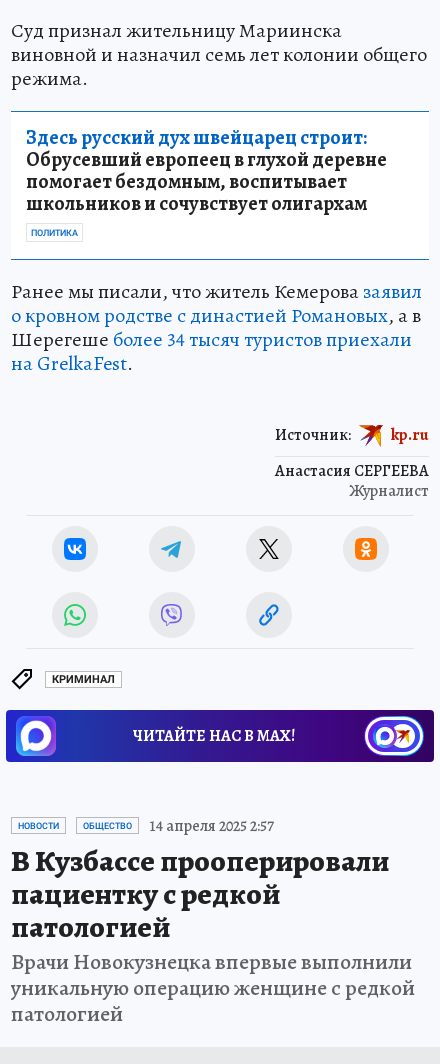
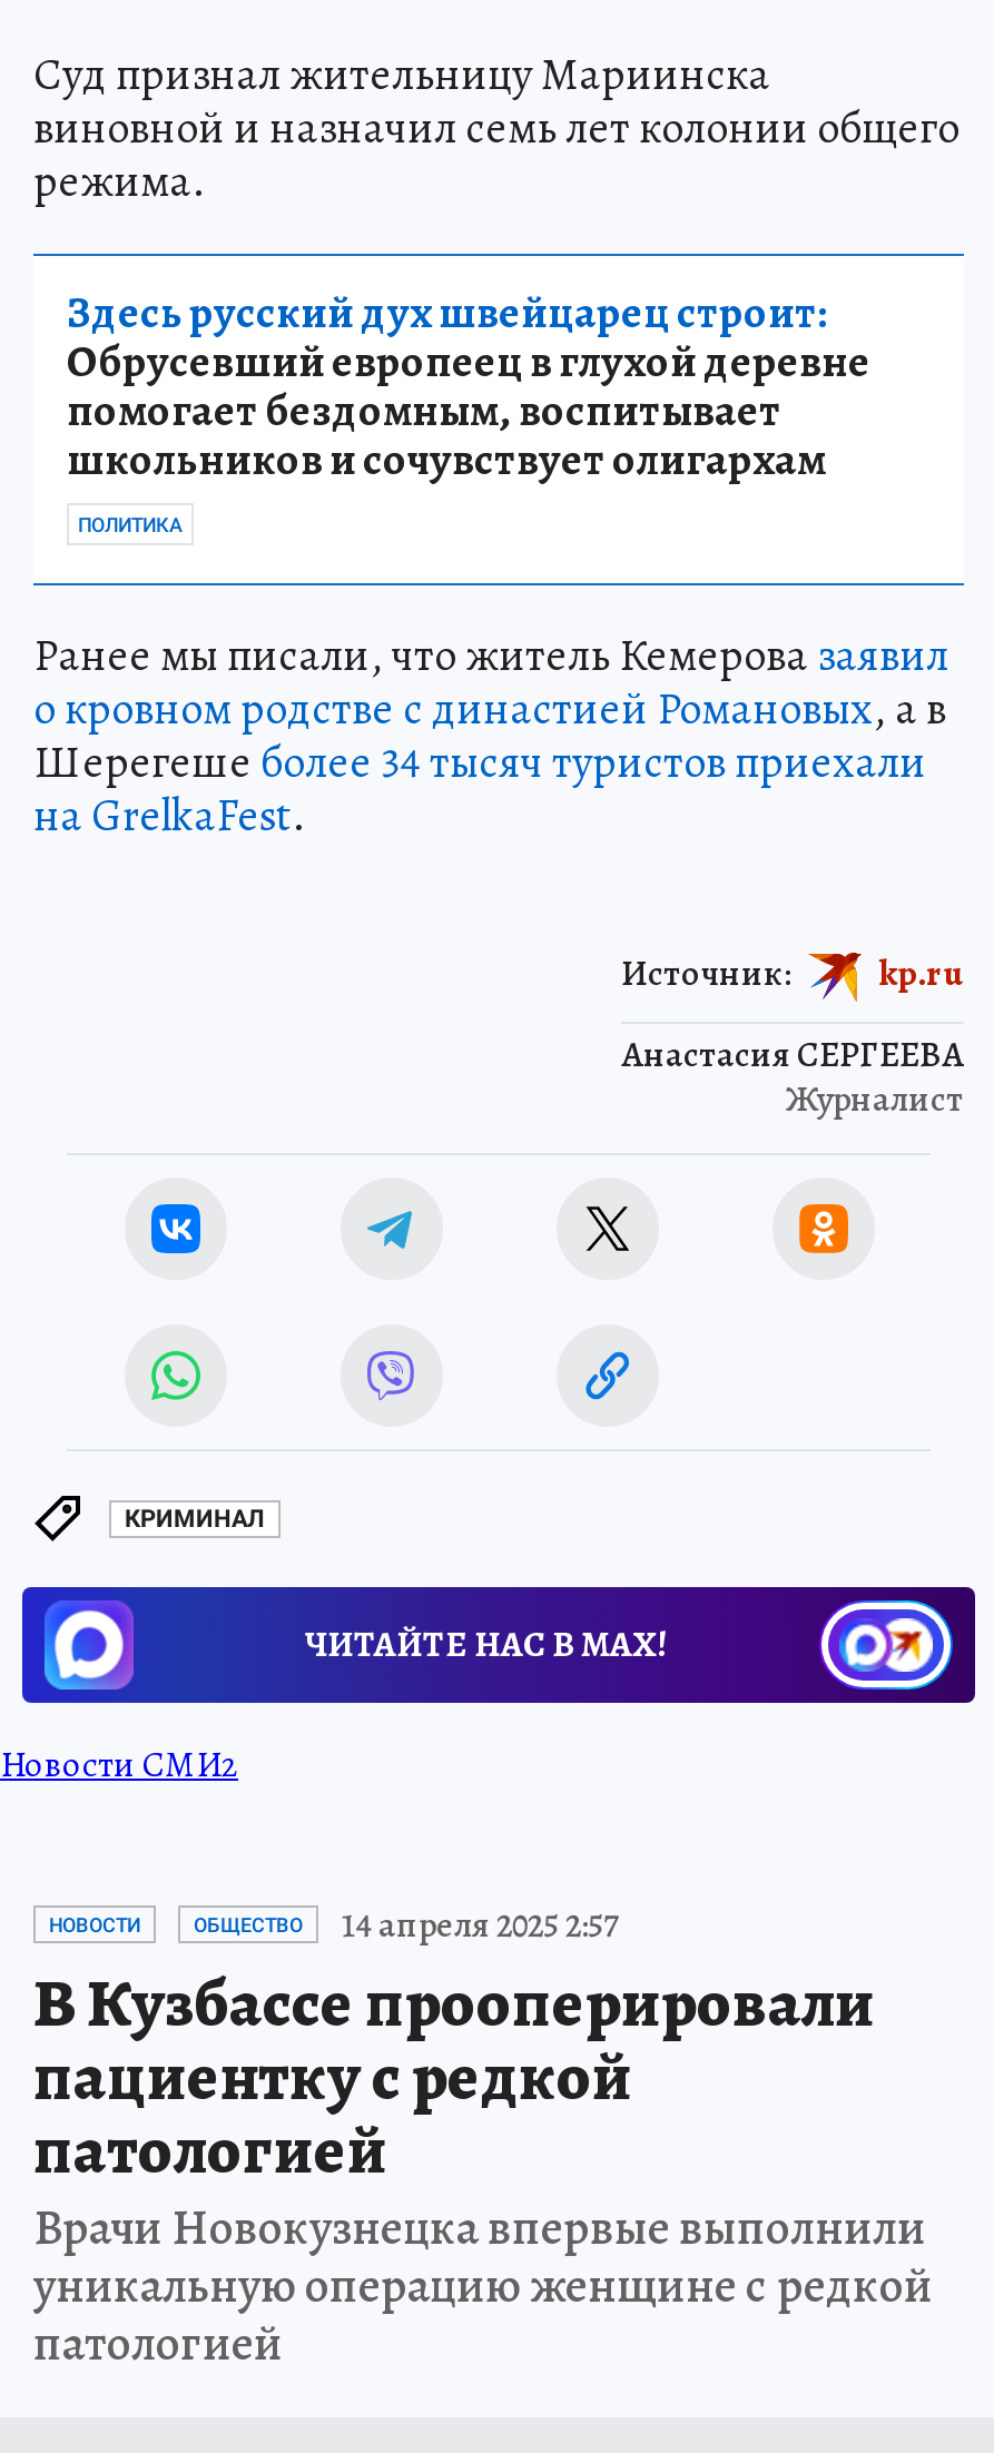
+ Новости СМИ2
